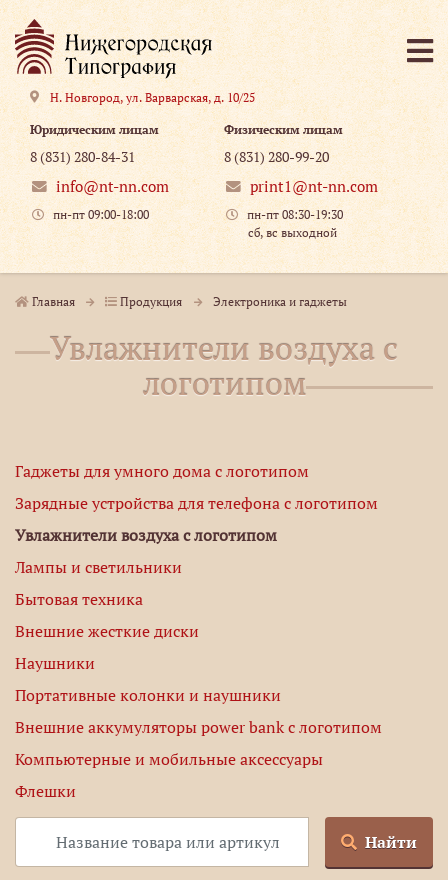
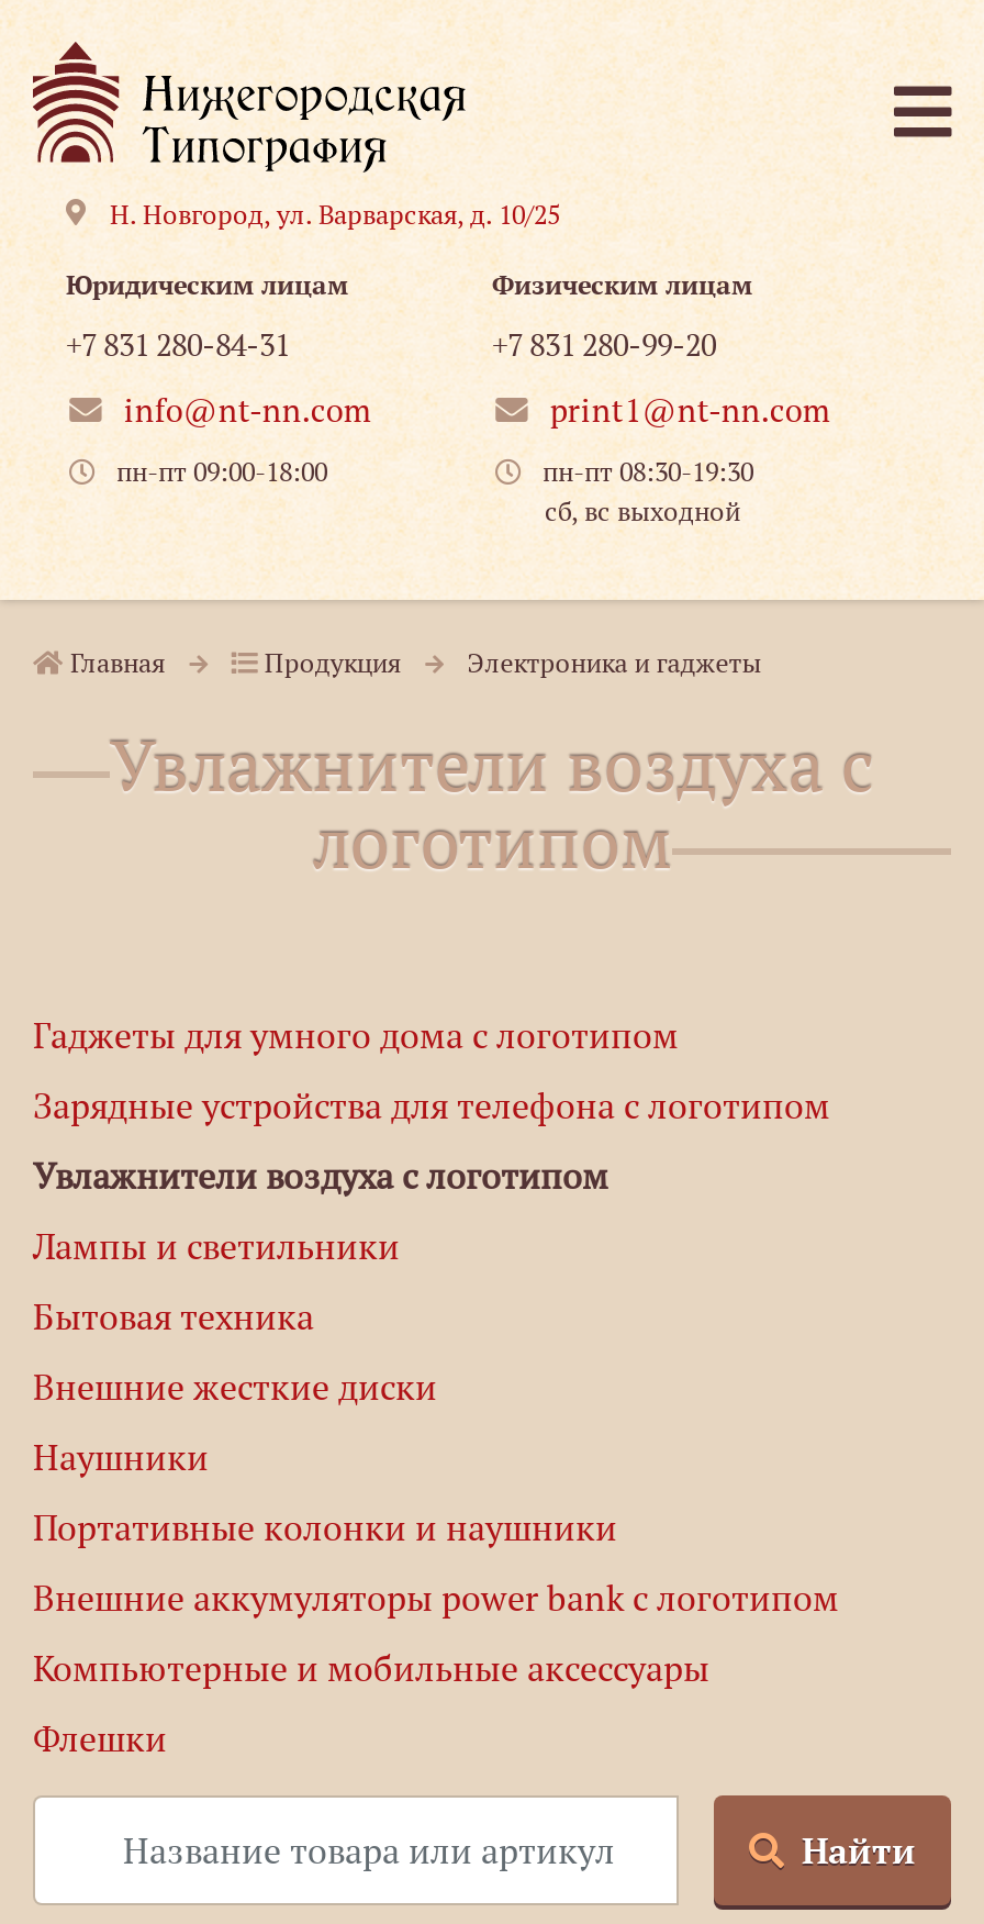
- 8 (831) 280-84-31
+ +7 831 280-84-31

- 8 (831) 280-99-20
+ +7 831 280-99-20
